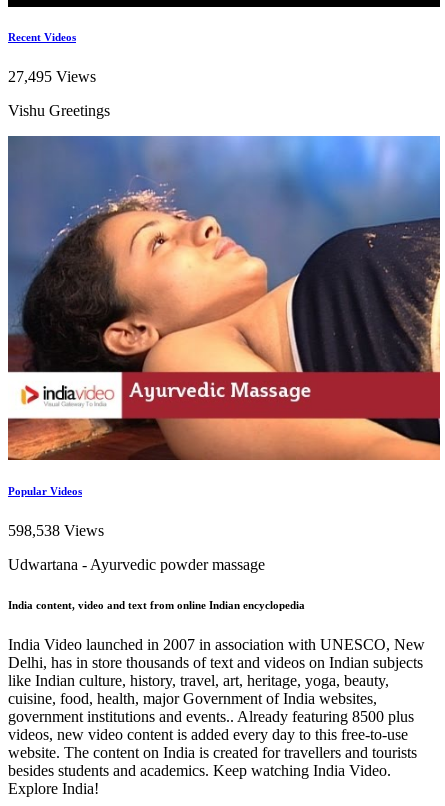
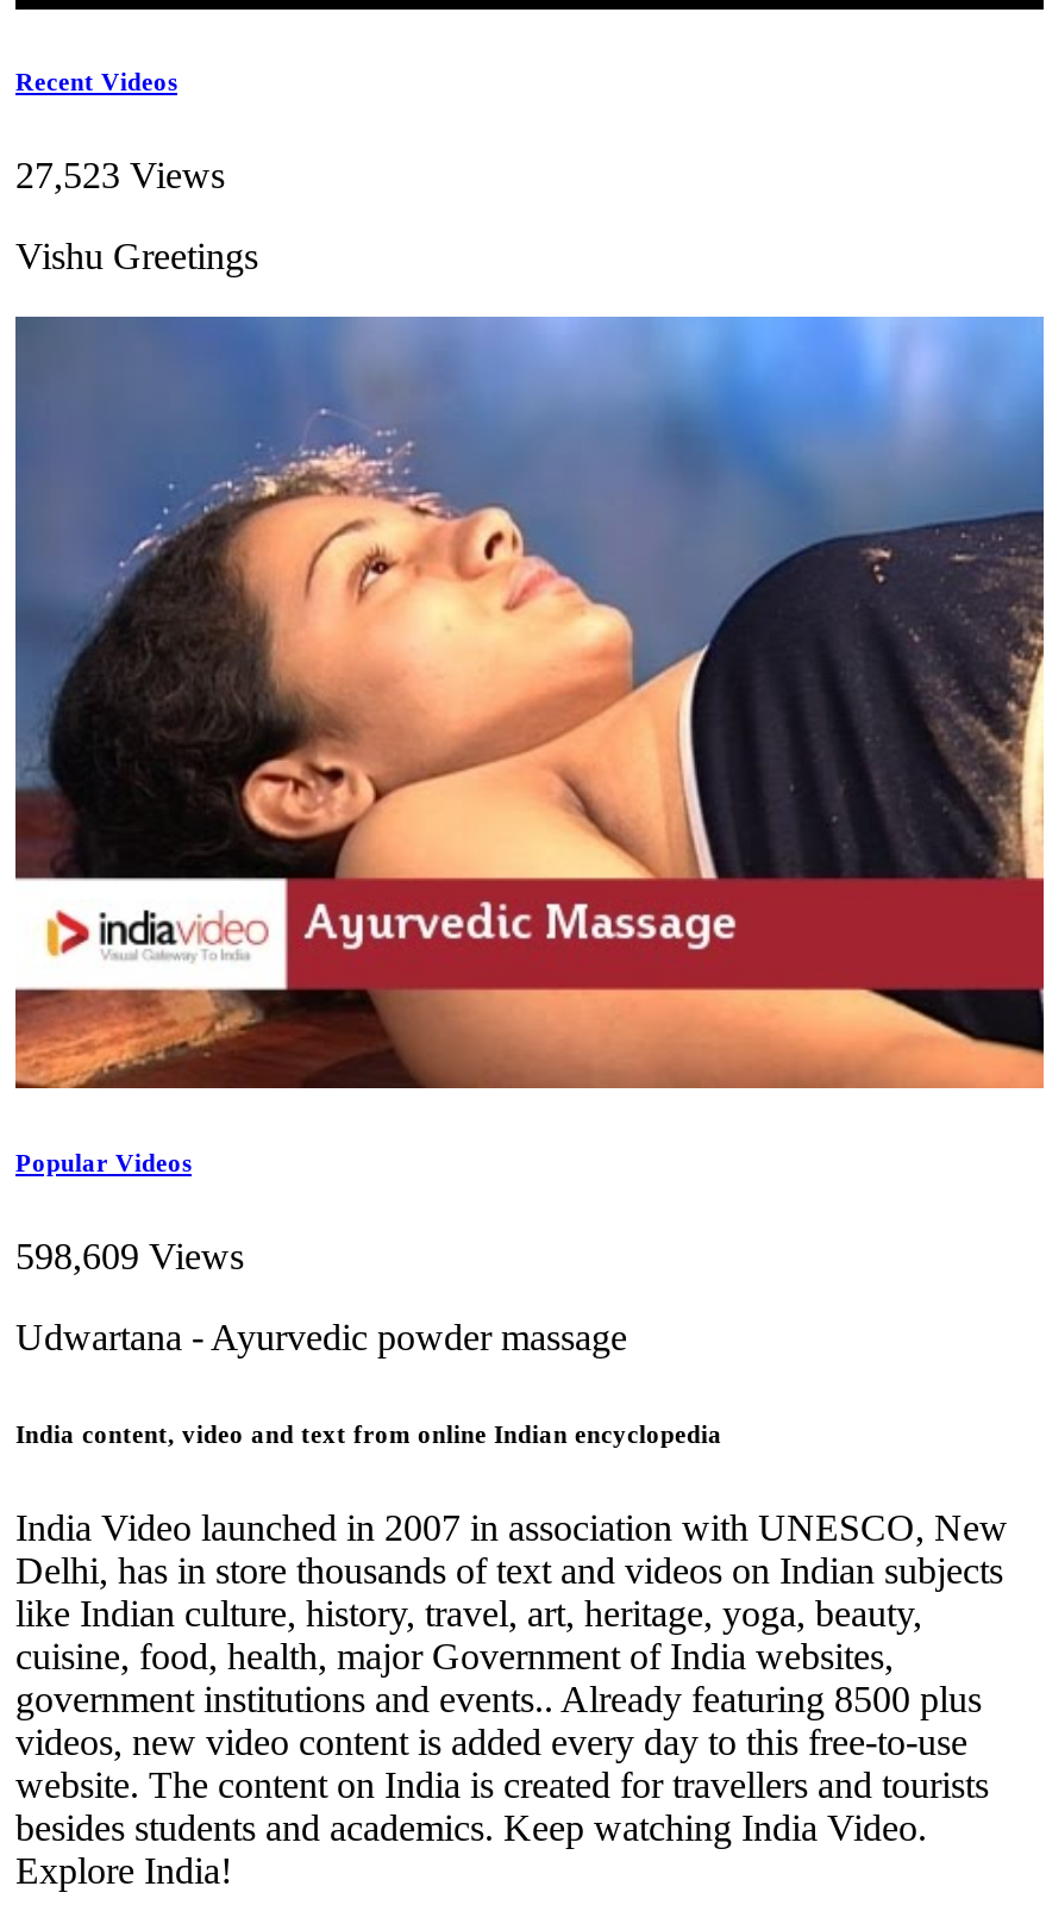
- 27,495 Views
+ 27,523 Views

- 598,538 Views
+ 598,609 Views
